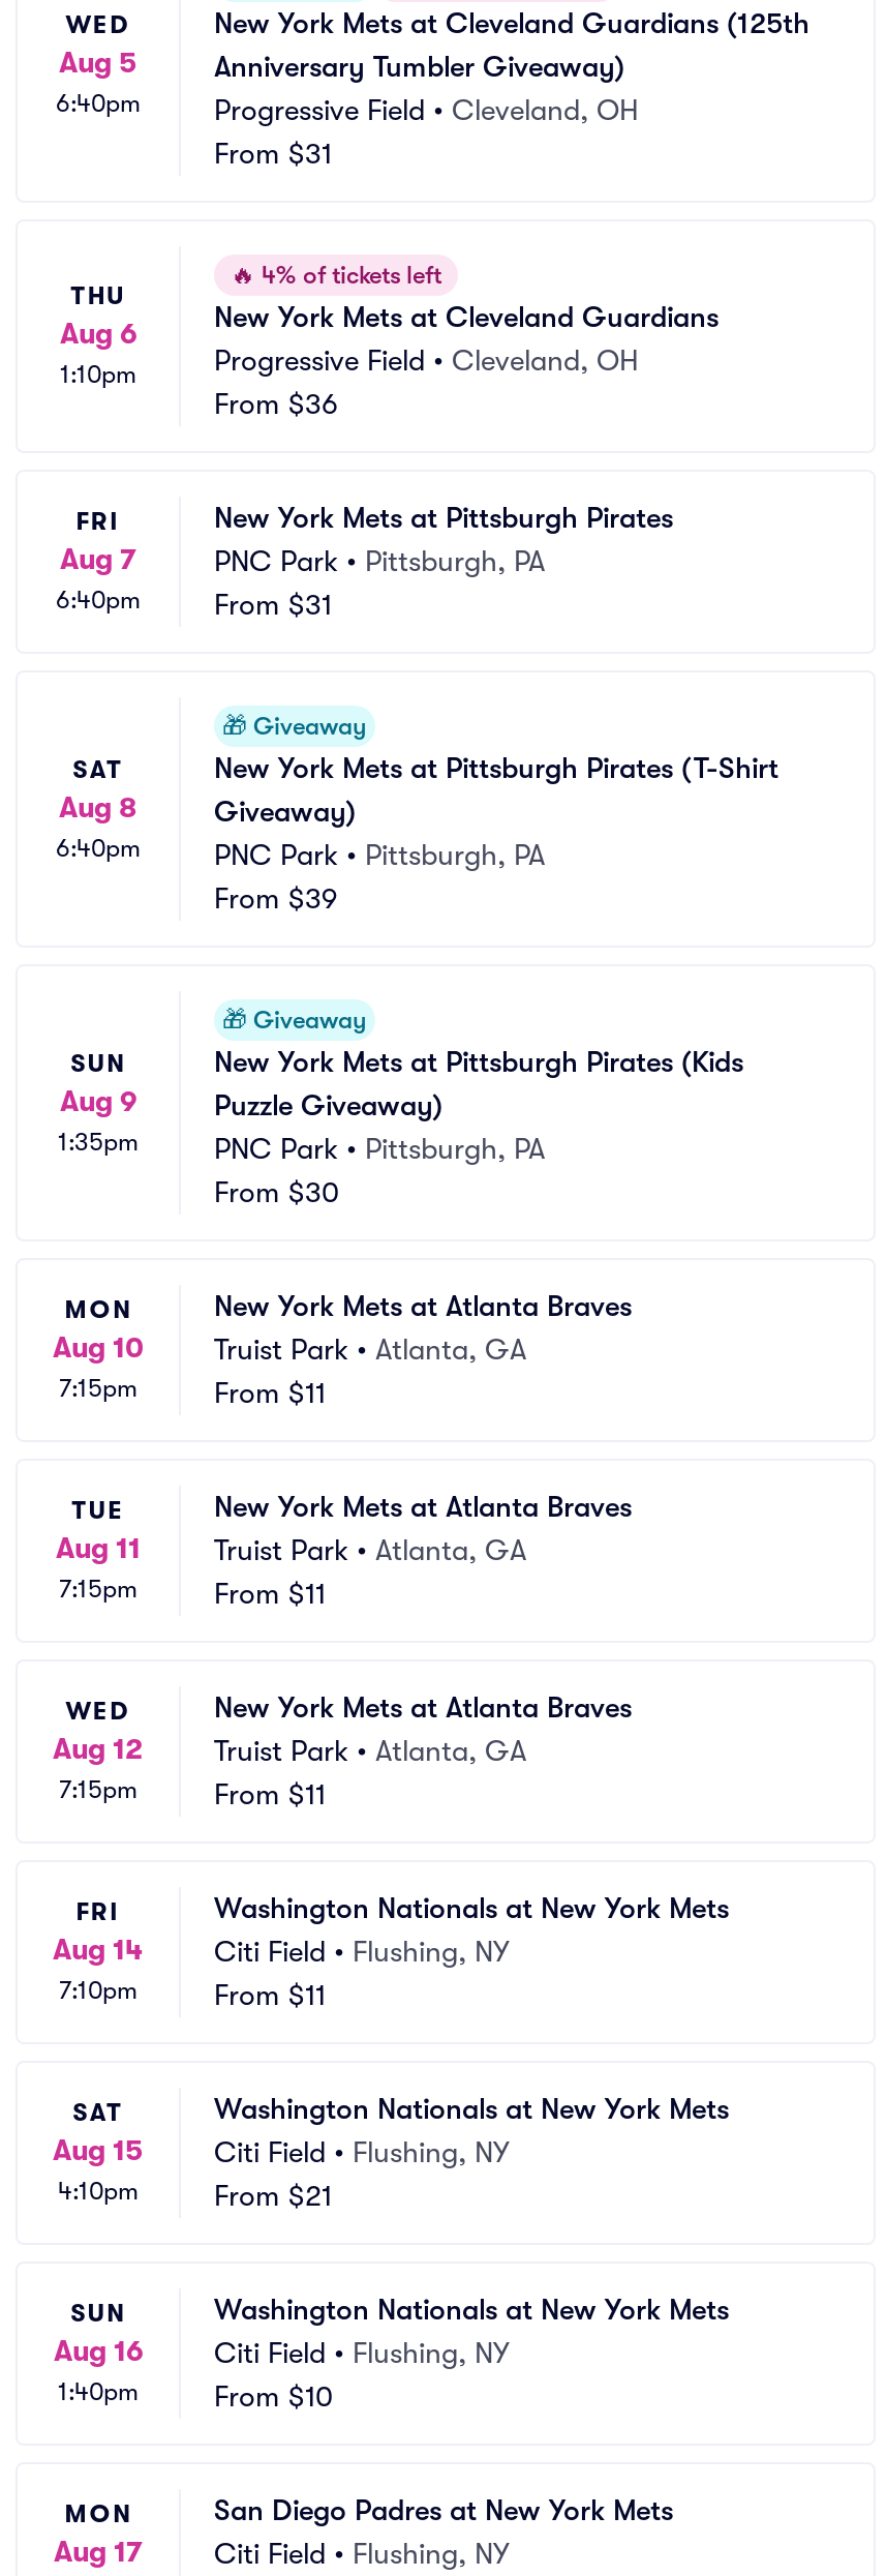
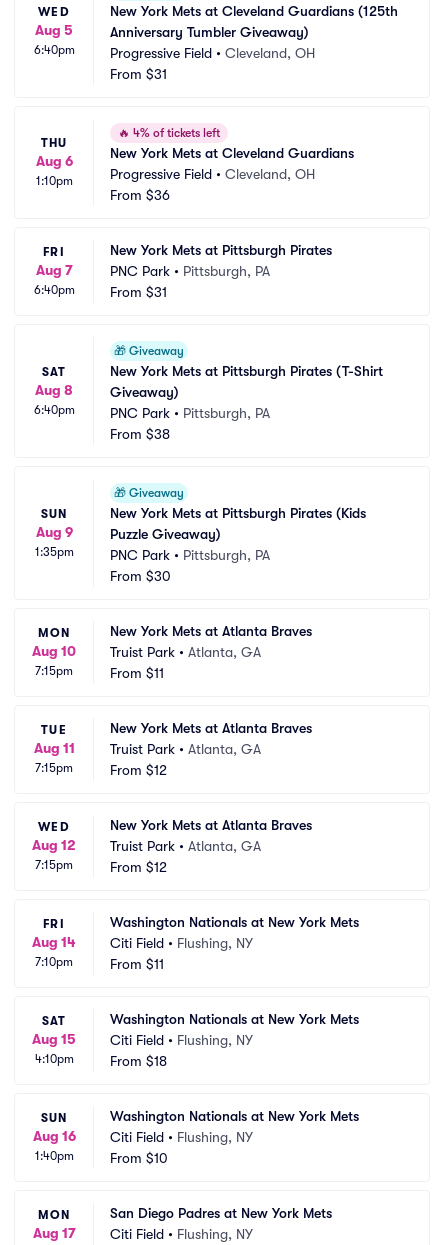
- From $39
+ From $38

- From $11
+ From $12

- From $11
+ From $12

- From $21
+ From $18
